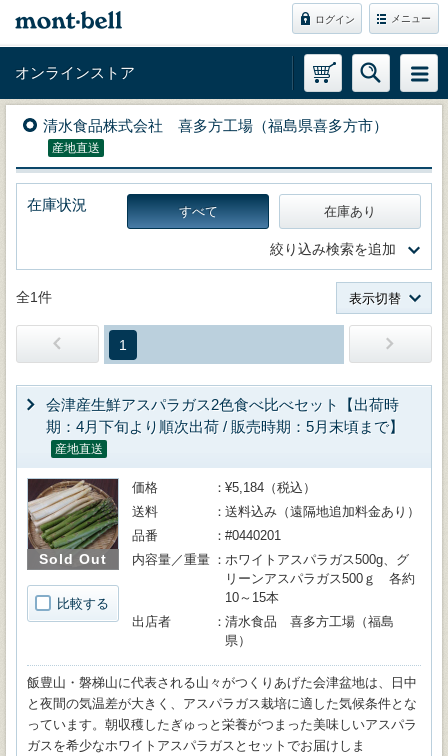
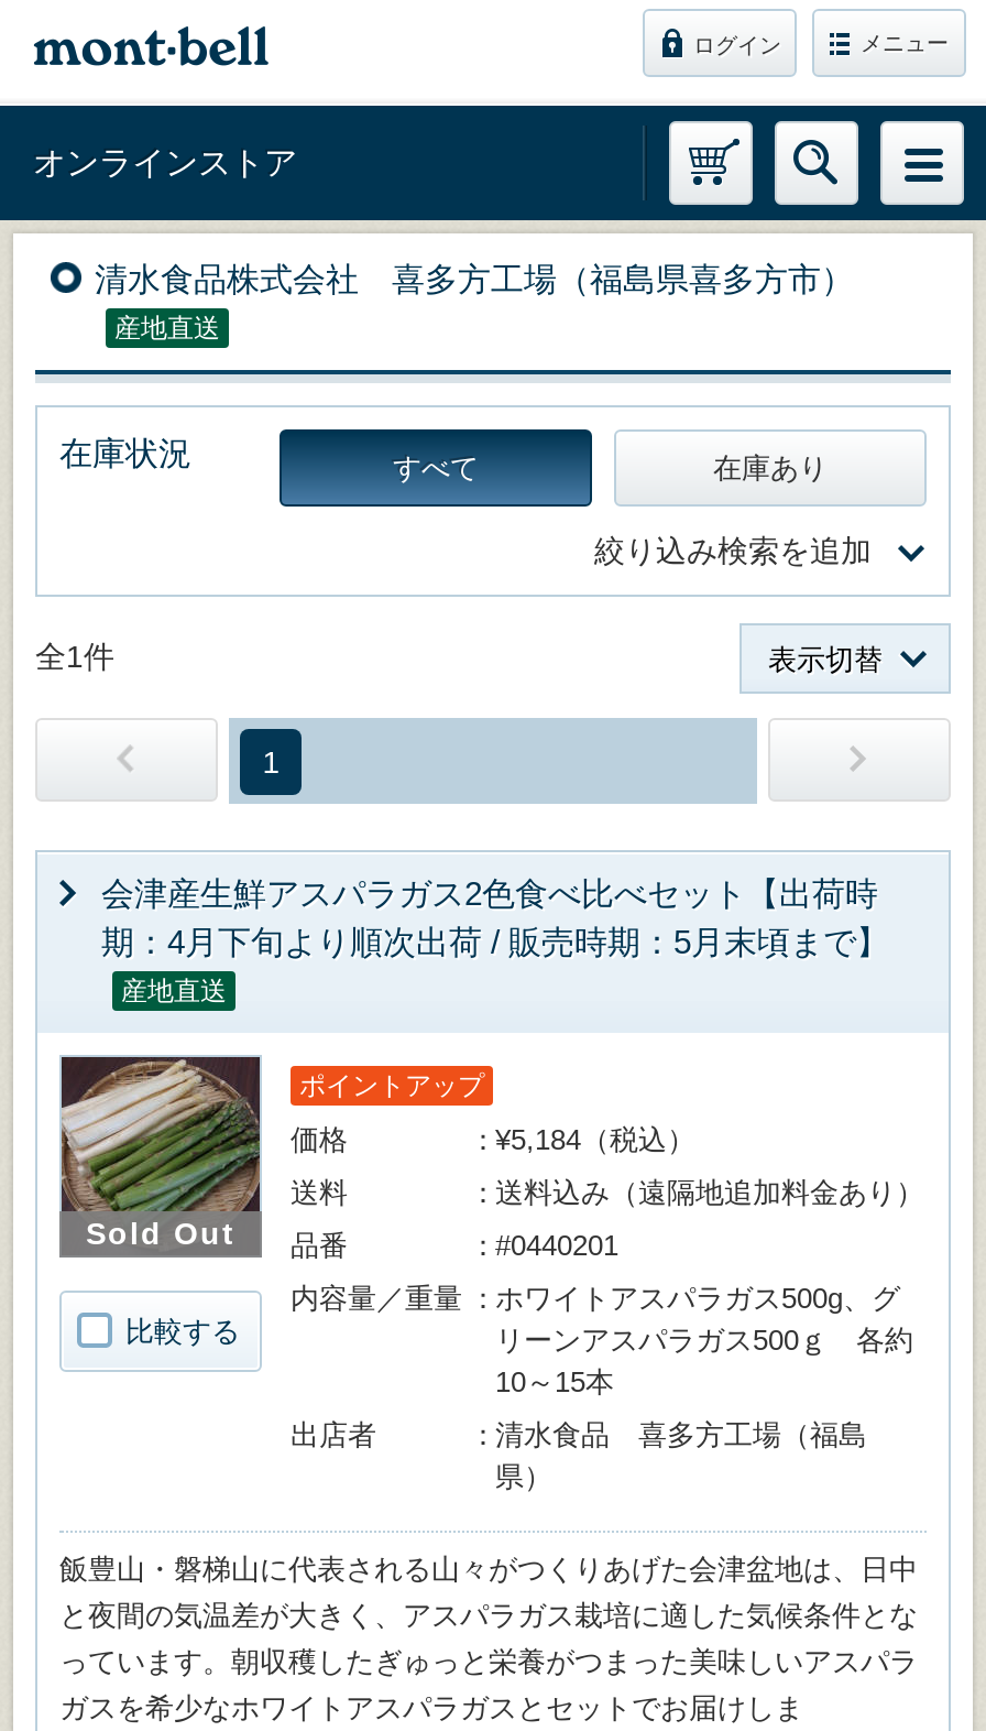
+ ポイントアップ
